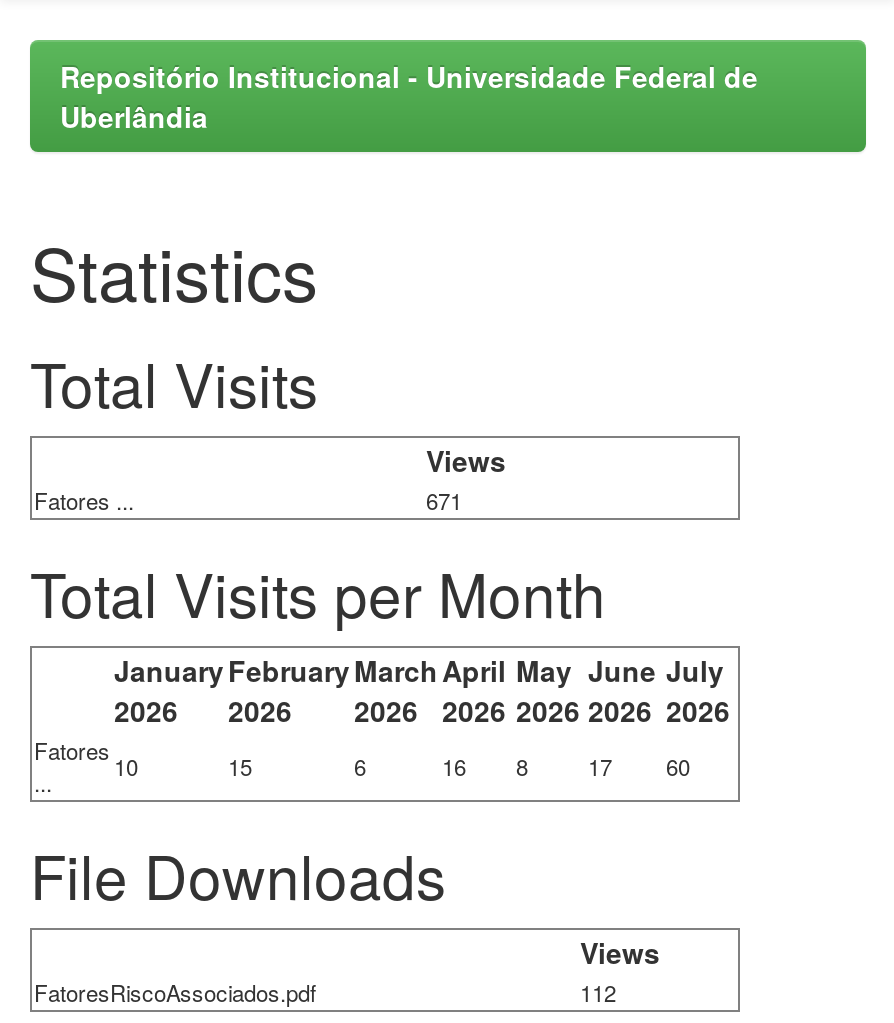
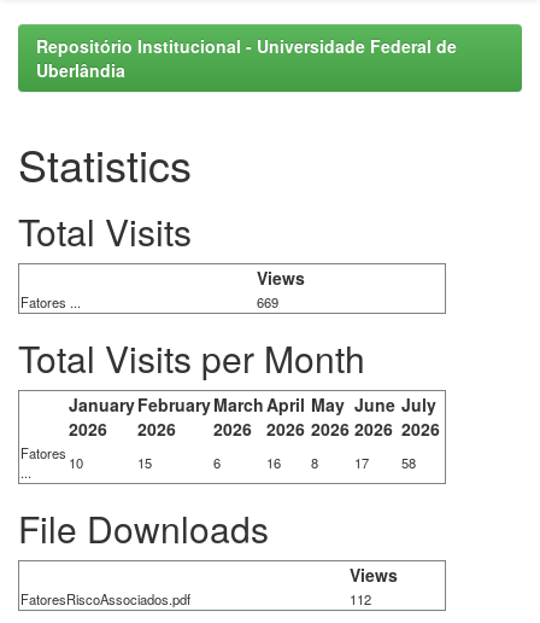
- 671
+ 669

- 16 8 17 60
+ 16 8 17 58
